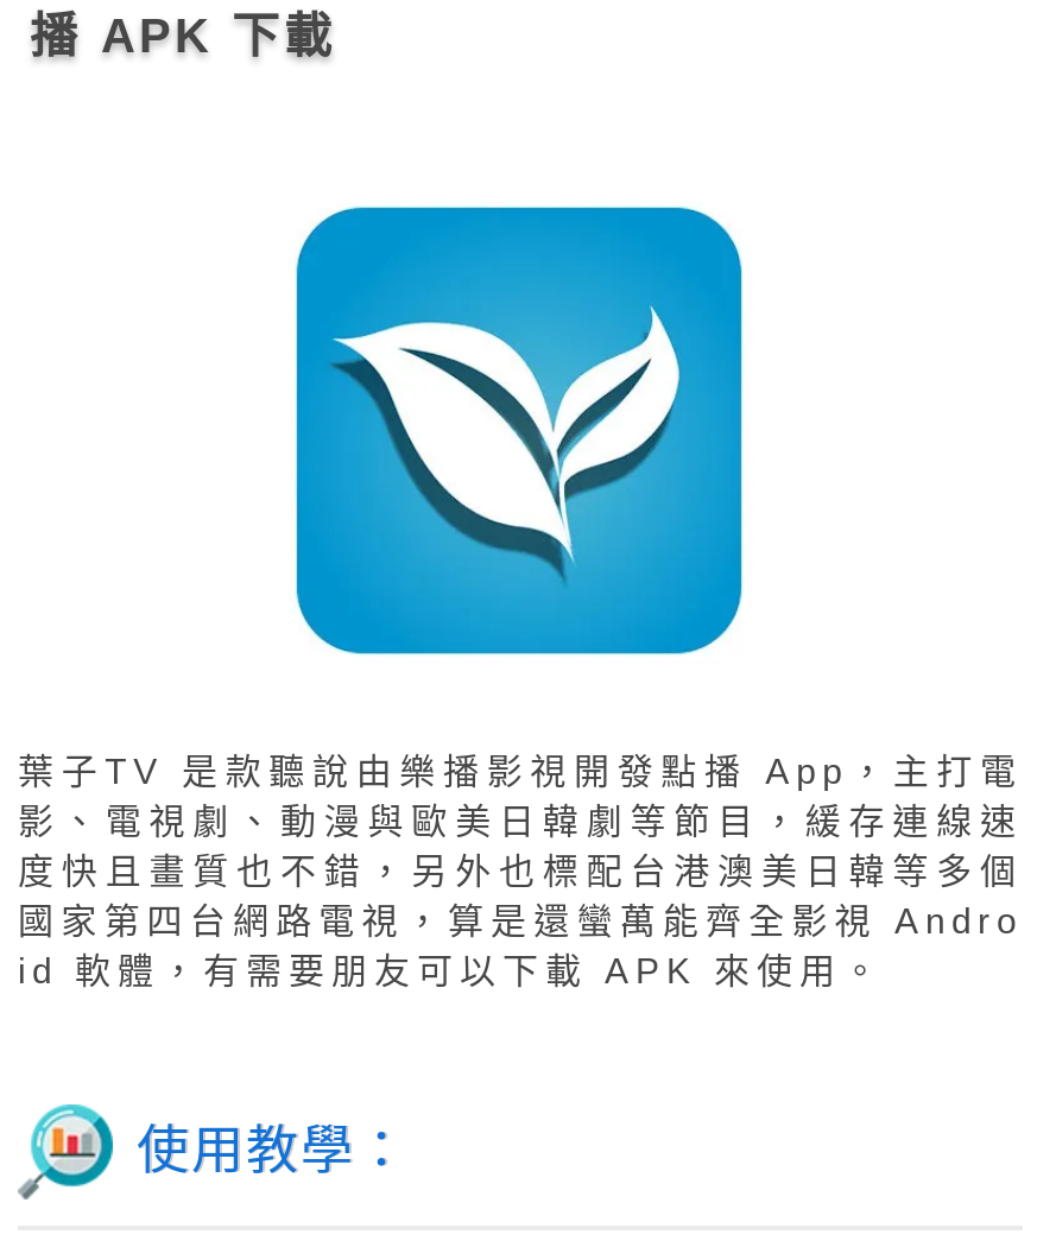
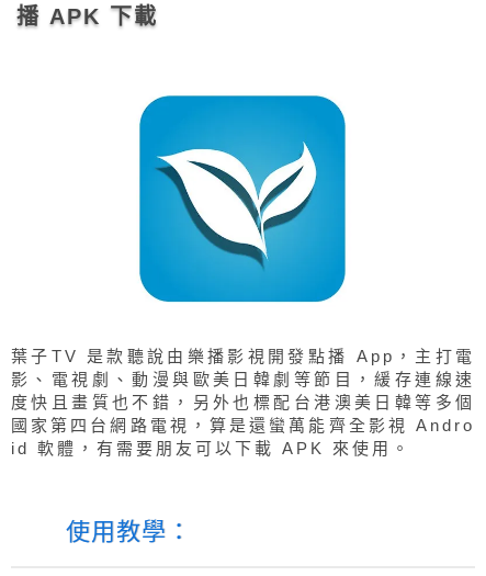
- [image]
